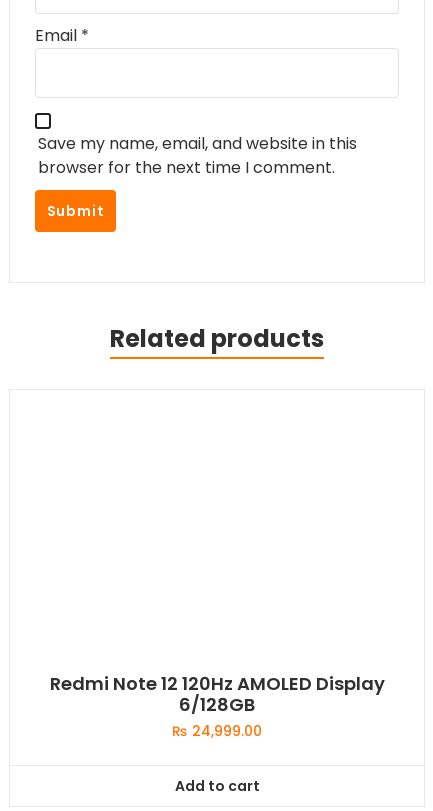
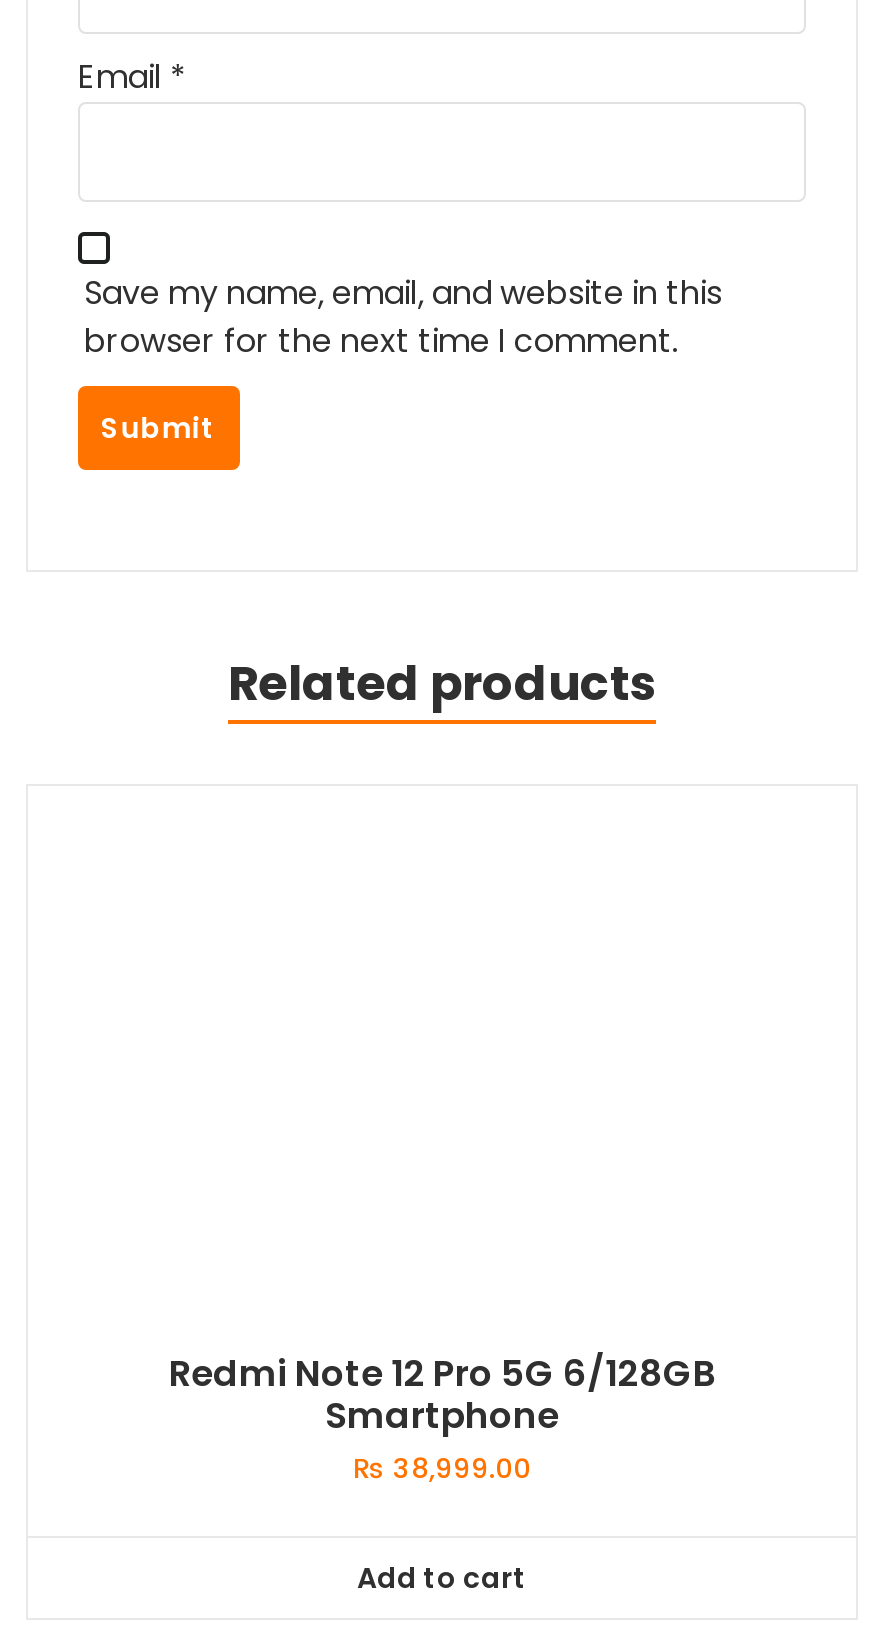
- Redmi Note 12 120Hz AMOLED Display
- 6/128GB
- ₨ 24,999.00
+ Redmi Note 12 Pro 5G 6/128GB
+ Smartphone
+ ₨ 38,999.00
